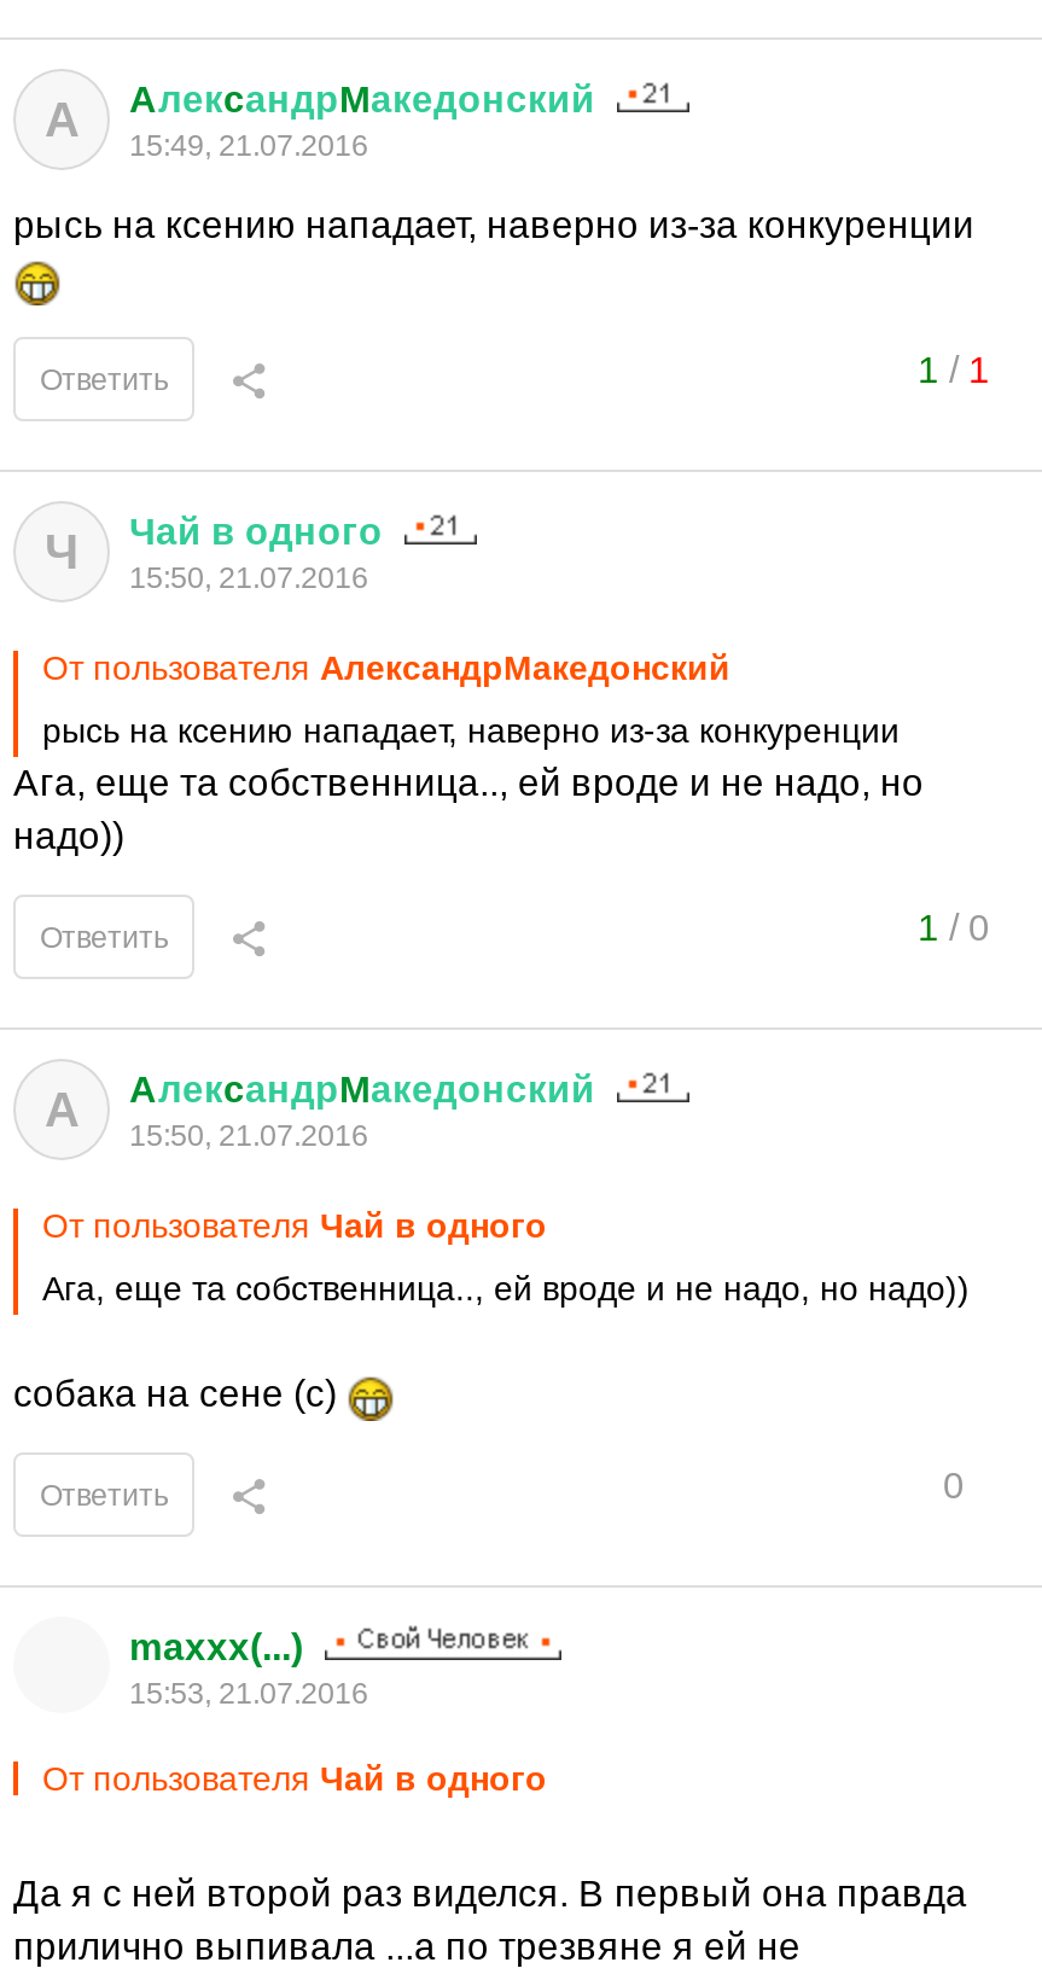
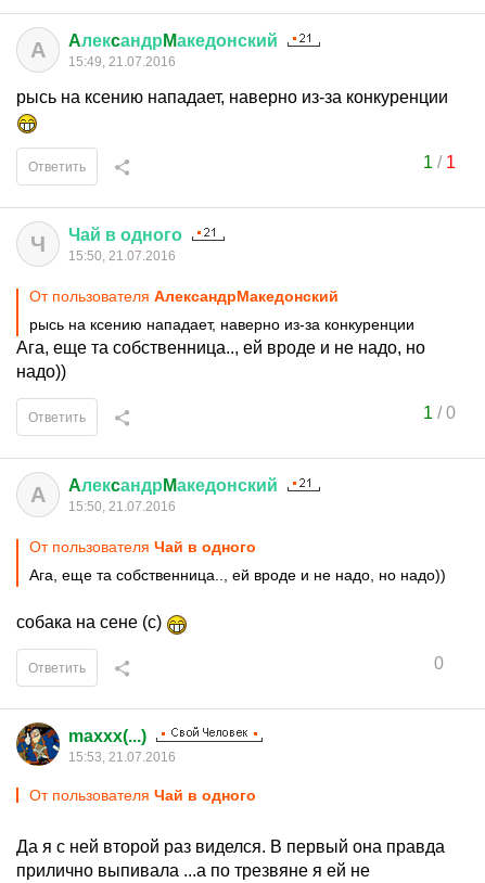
+ [image]
